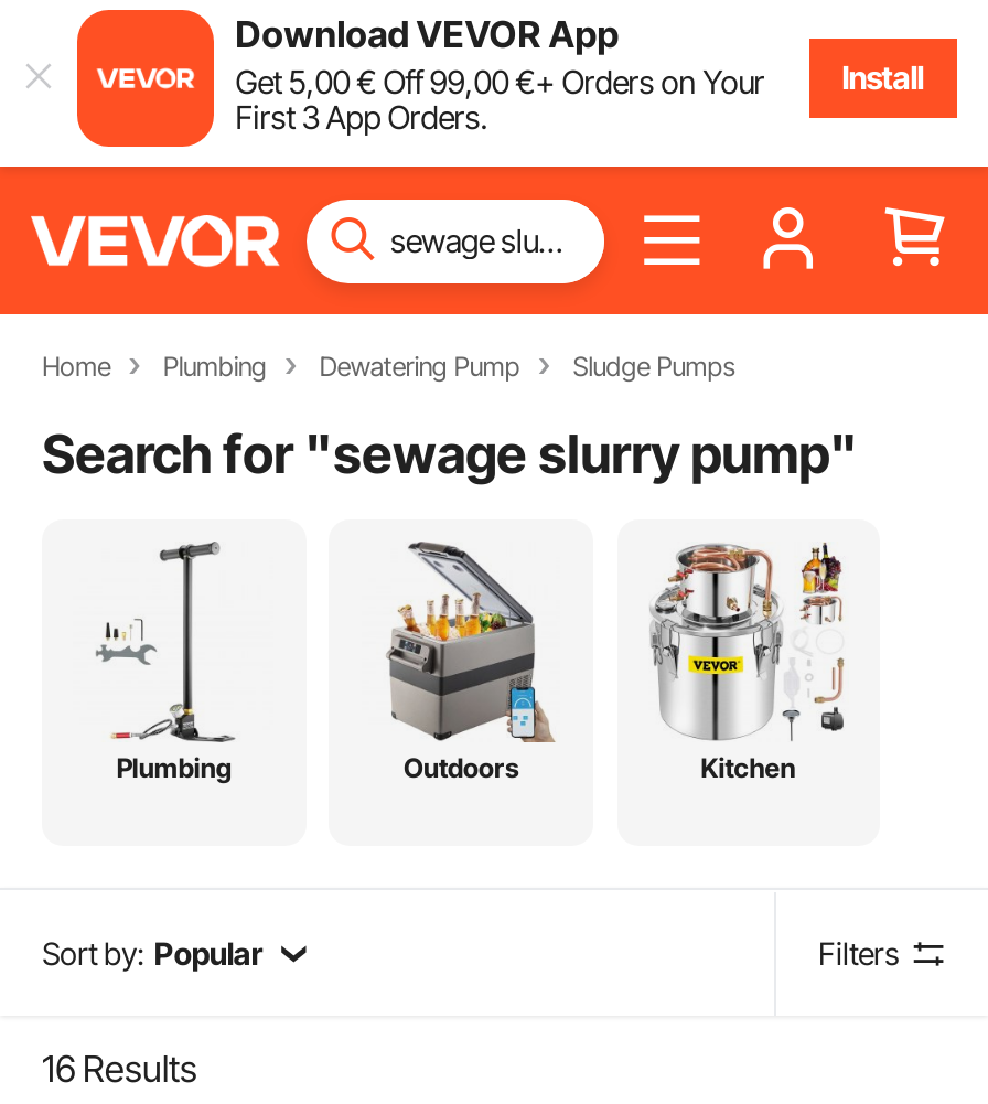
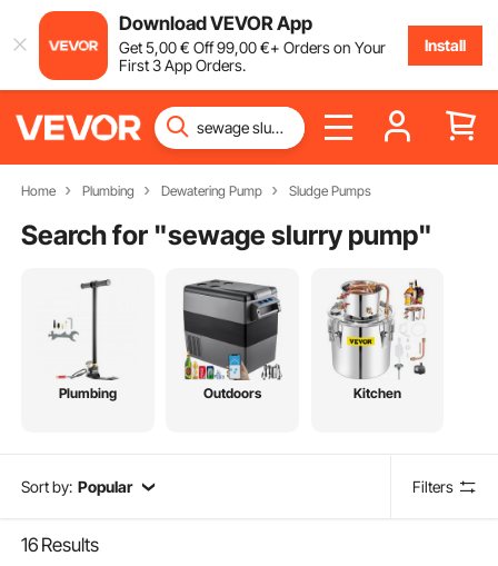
- [image]
+ [image]
